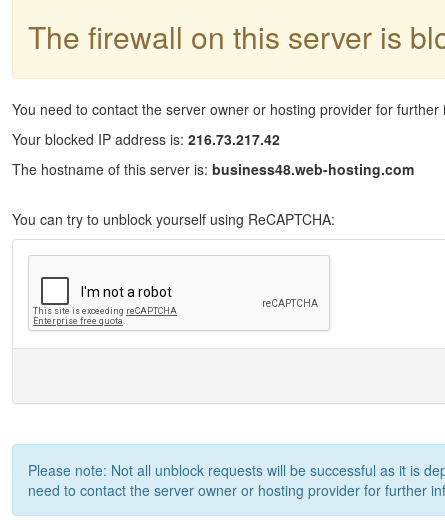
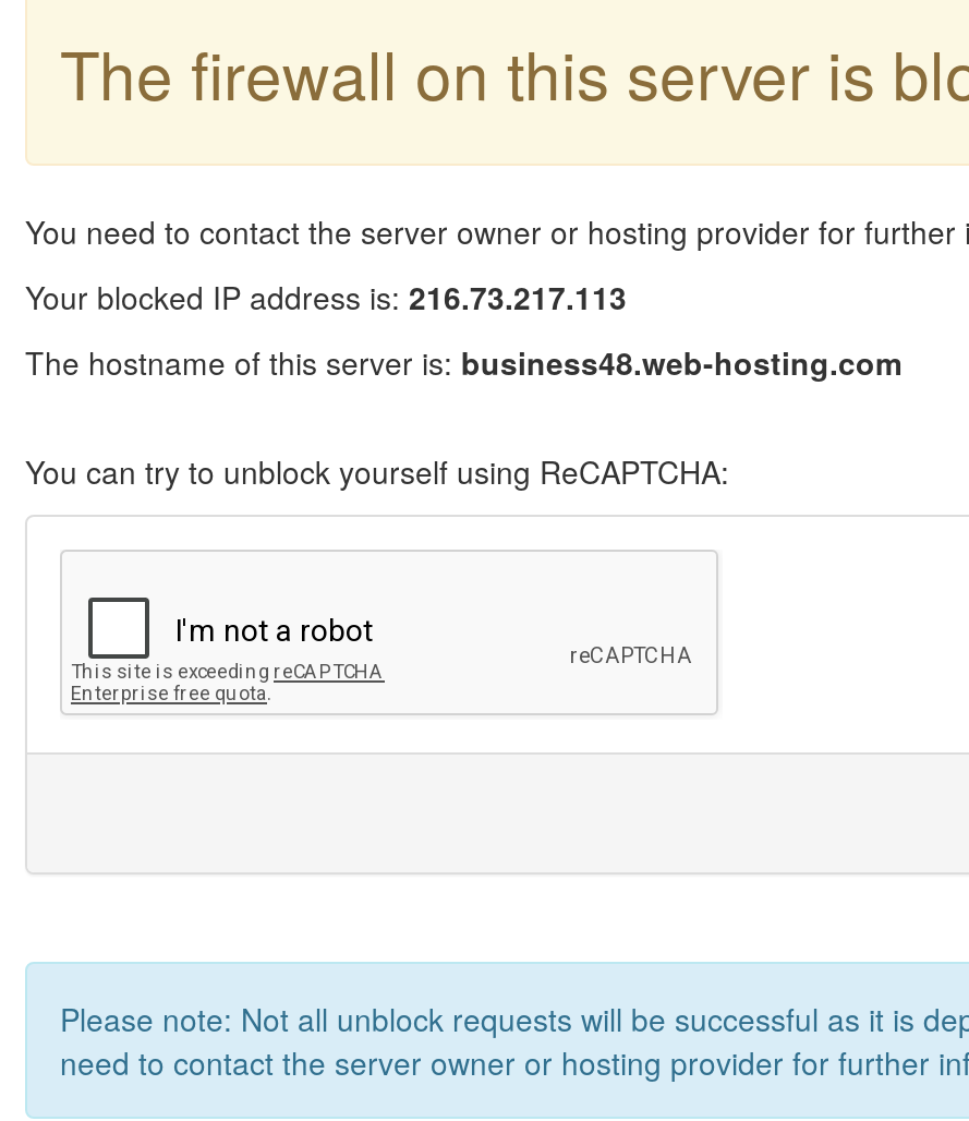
- Your blocked IP address is: 216.73.217.42
+ Your blocked IP address is: 216.73.217.113
